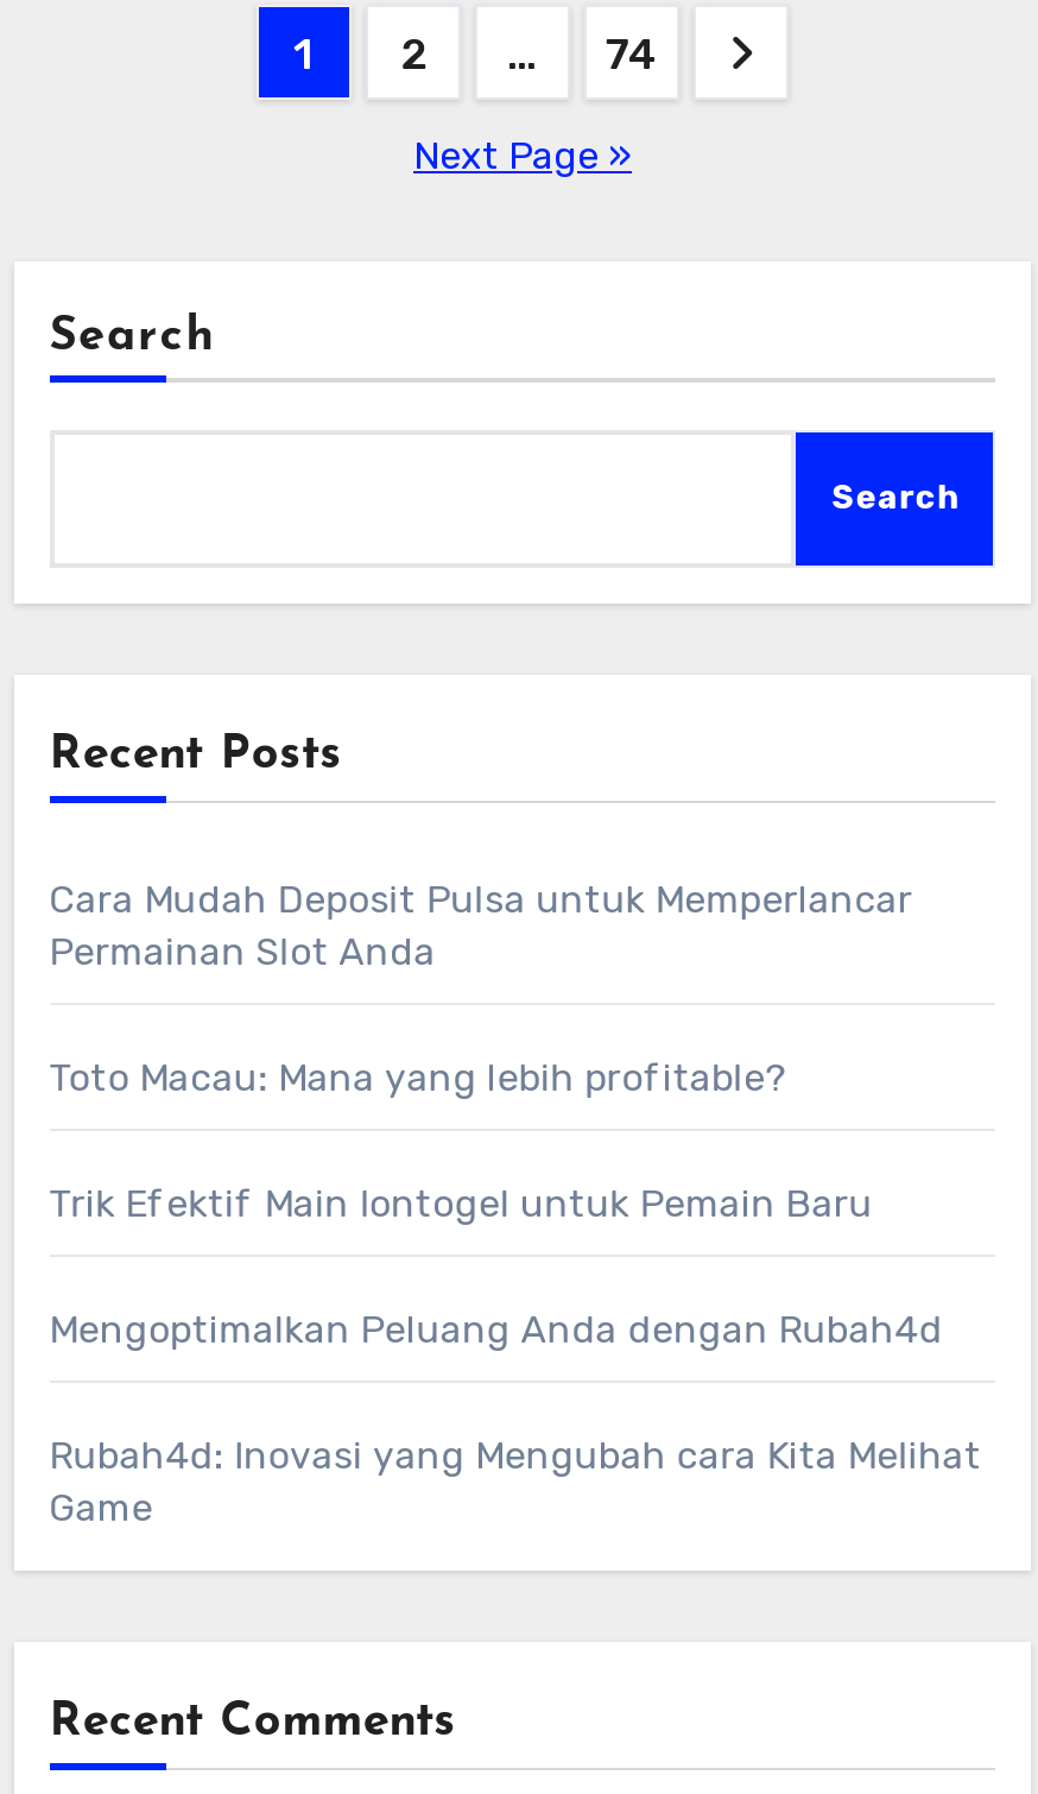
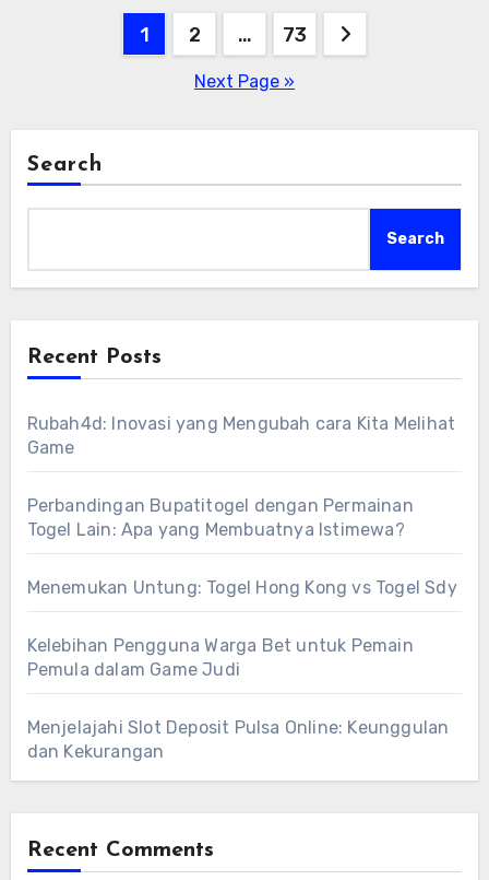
- 74
+ 73

- Cara Mudah Deposit Pulsa untuk Memperlancar
- Permainan Slot Anda
- Toto Macau: Mana yang lebih profitable?
- Trik Efektif Main Iontogel untuk Pemain Baru
- Mengoptimalkan Peluang Anda dengan Rubah4d

moved up: Rubah4d: Inovasi yang Mengubah cara Kita Melihat | Game

+ Perbandingan Bupatitogel dengan Permainan
+ Togel Lain: Apa yang Membuatnya Istimewa?
+ Menemukan Untung: Togel Hong Kong vs Togel Sdy
+ Kelebihan Pengguna Warga Bet untuk Pemain
+ Pemula dalam Game Judi
+ Menjelajahi Slot Deposit Pulsa Online: Keunggulan
+ dan Kekurangan
